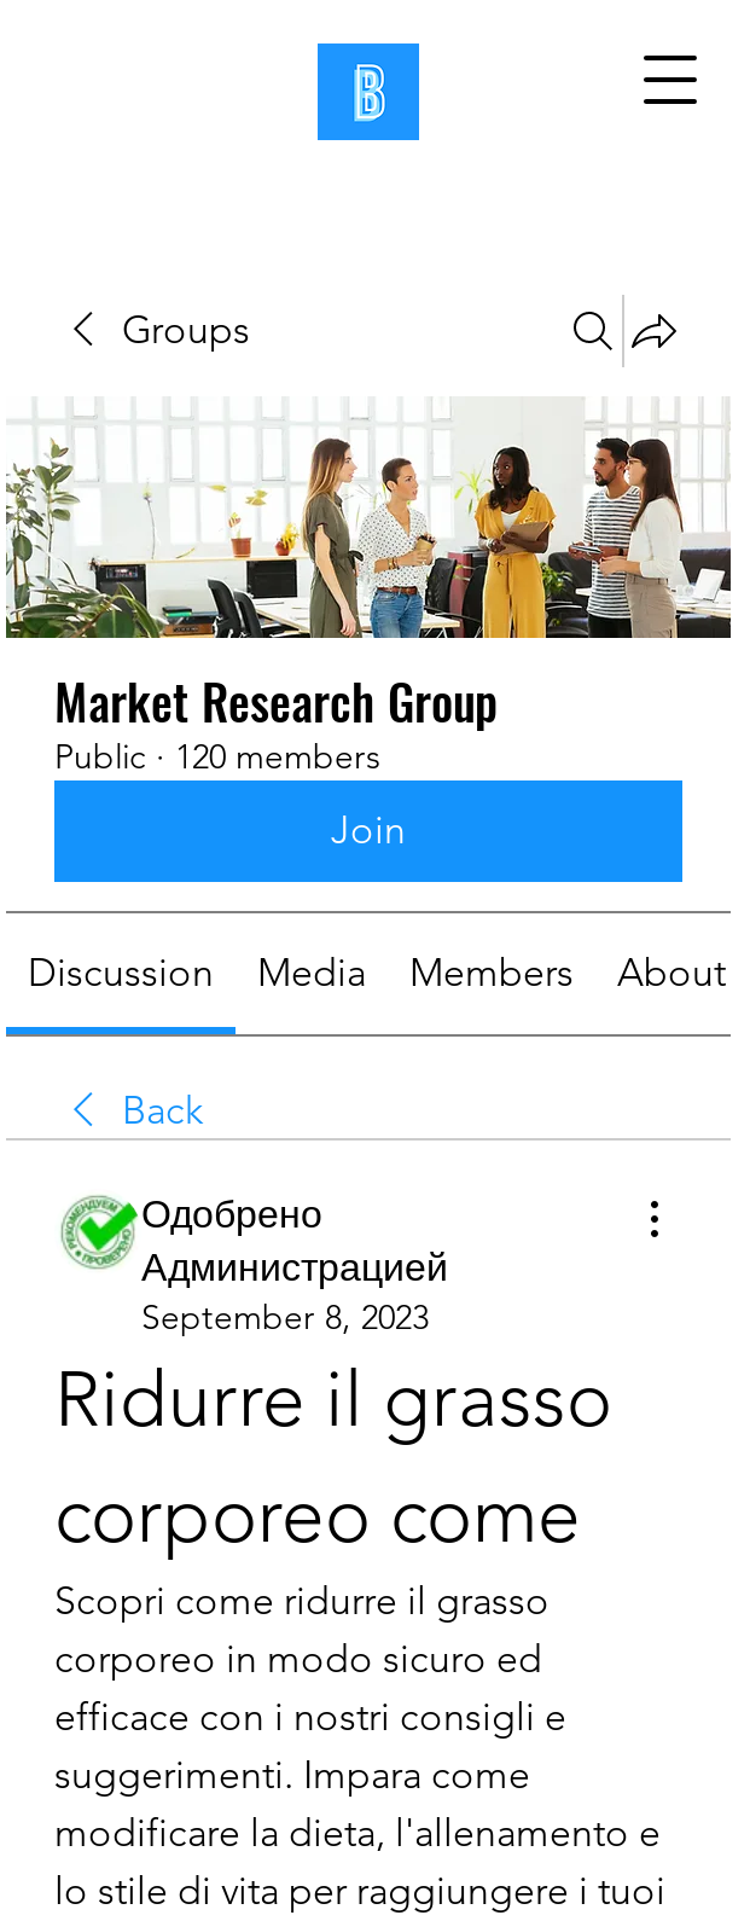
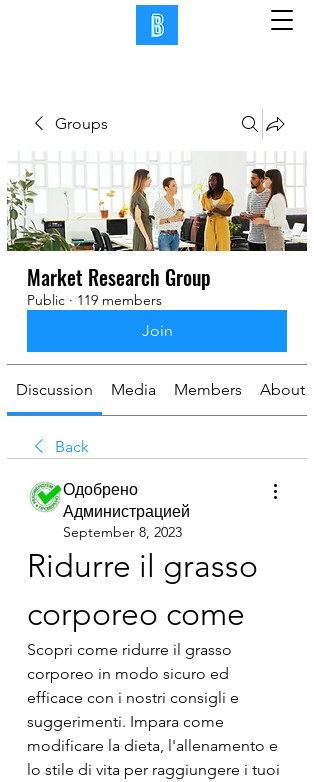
- Public · 120 members
+ Public · 119 members
